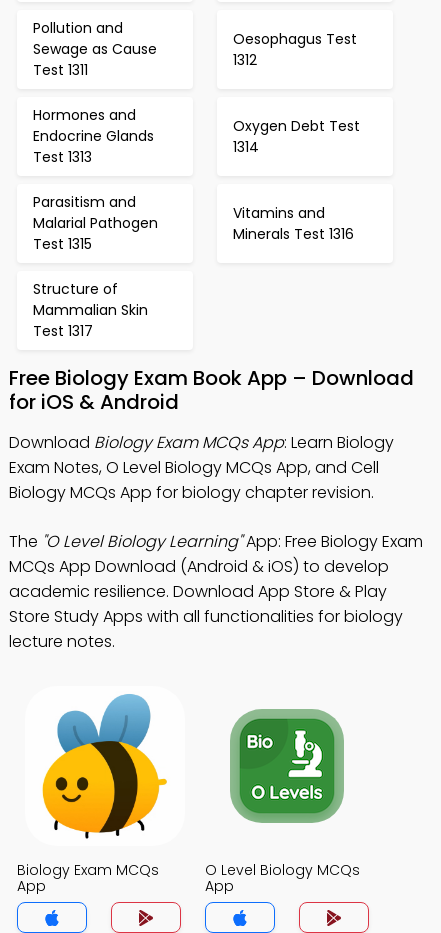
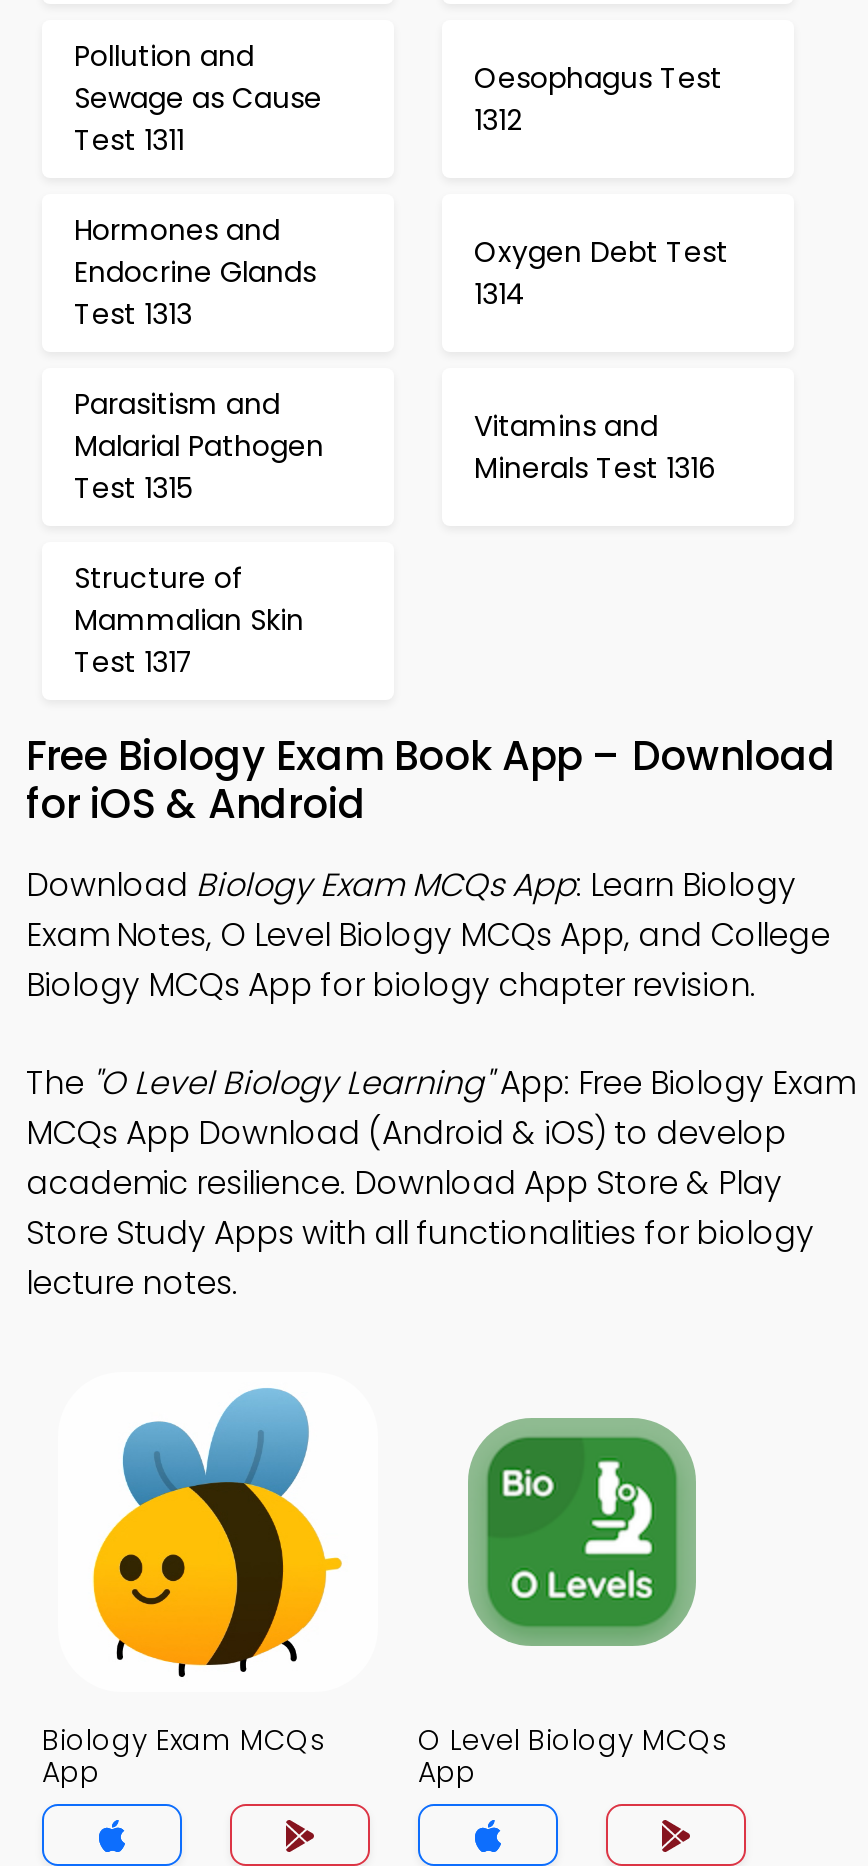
- Exam Notes, O Level Biology MCQs App, and Cell
+ Exam Notes, O Level Biology MCQs App, and College
